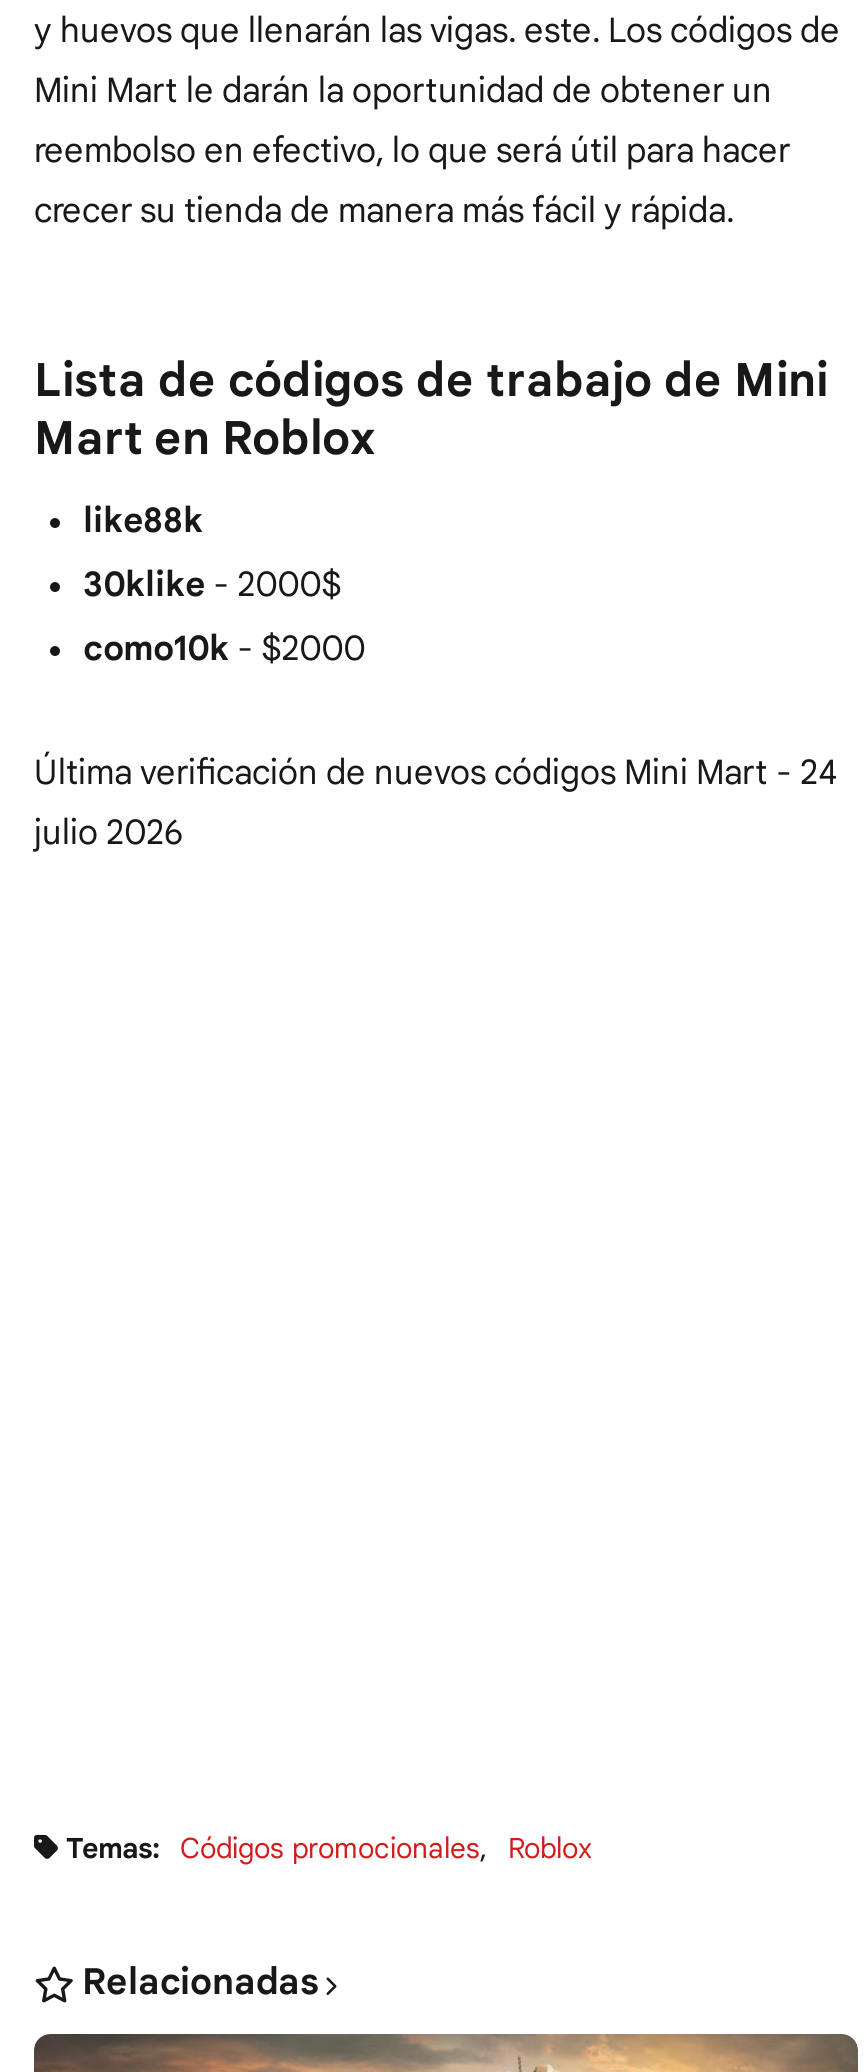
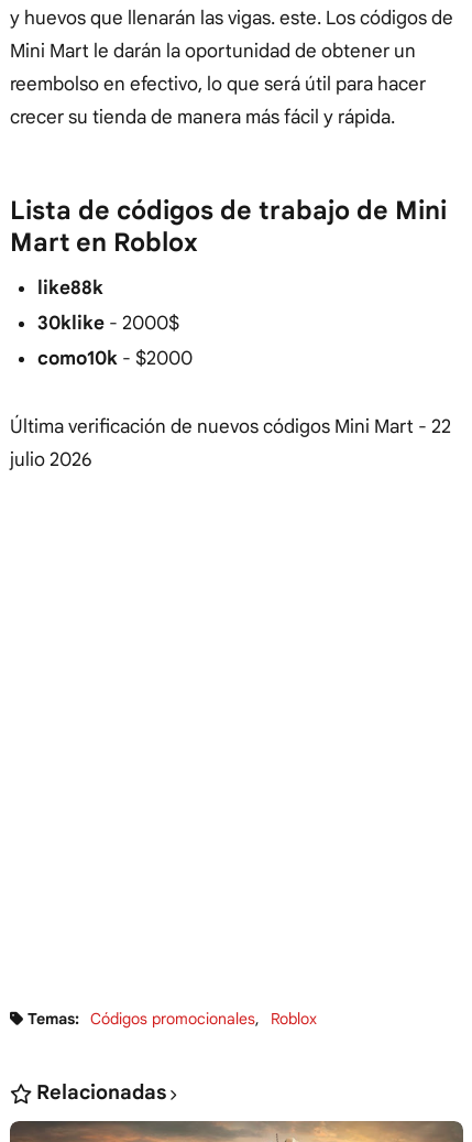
- Última verificación de nuevos códigos Mini Mart - 24
+ Última verificación de nuevos códigos Mini Mart - 22
